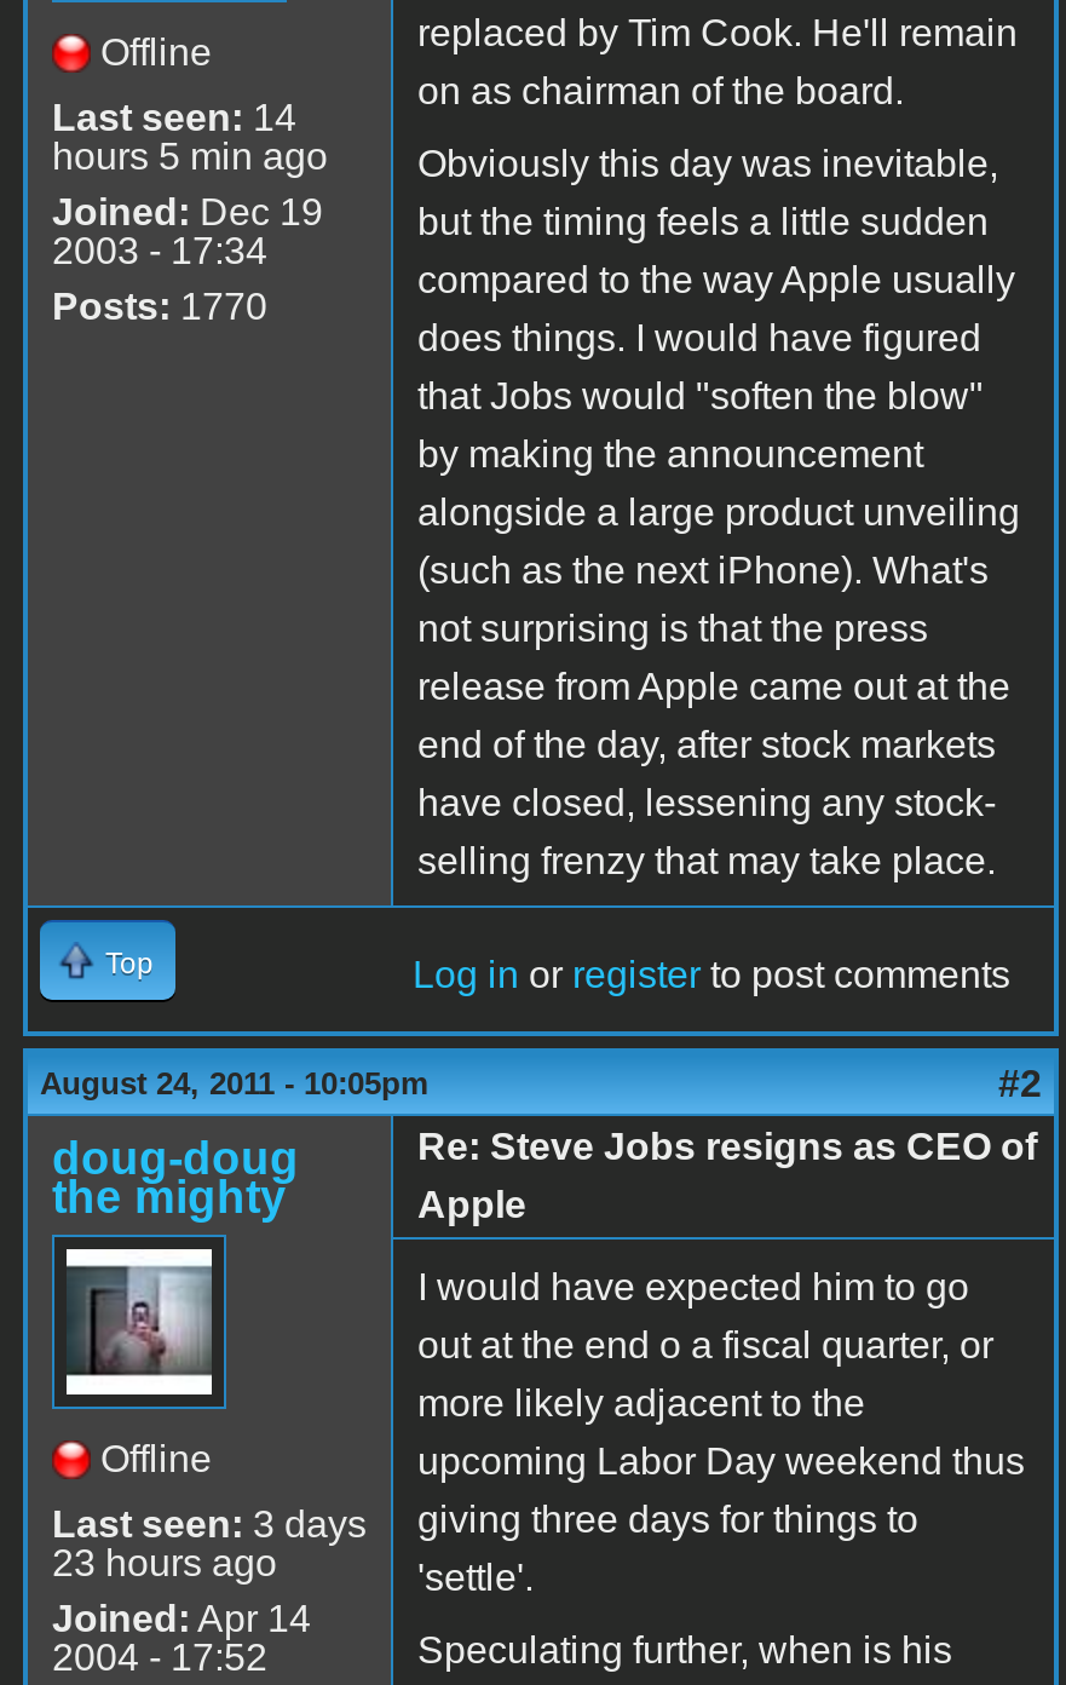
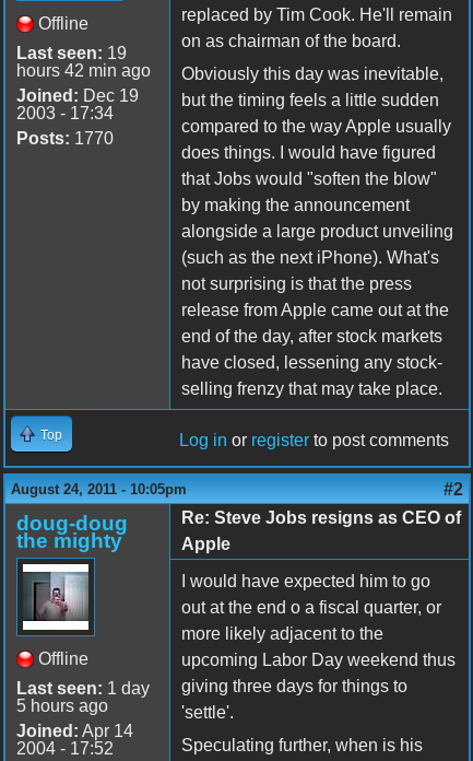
- Last seen: 14
+ Last seen: 19

- hours 5 min ago
+ hours 42 min ago

- Last seen: 3 days
+ Last seen: 1 day

- 23 hours ago
+ 5 hours ago
